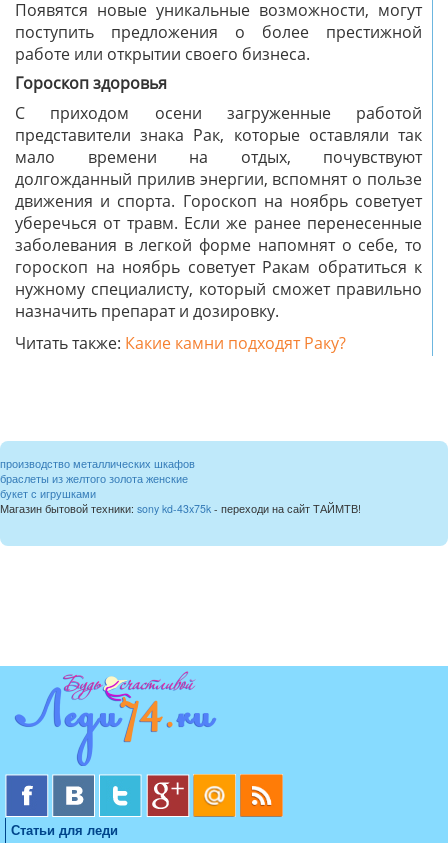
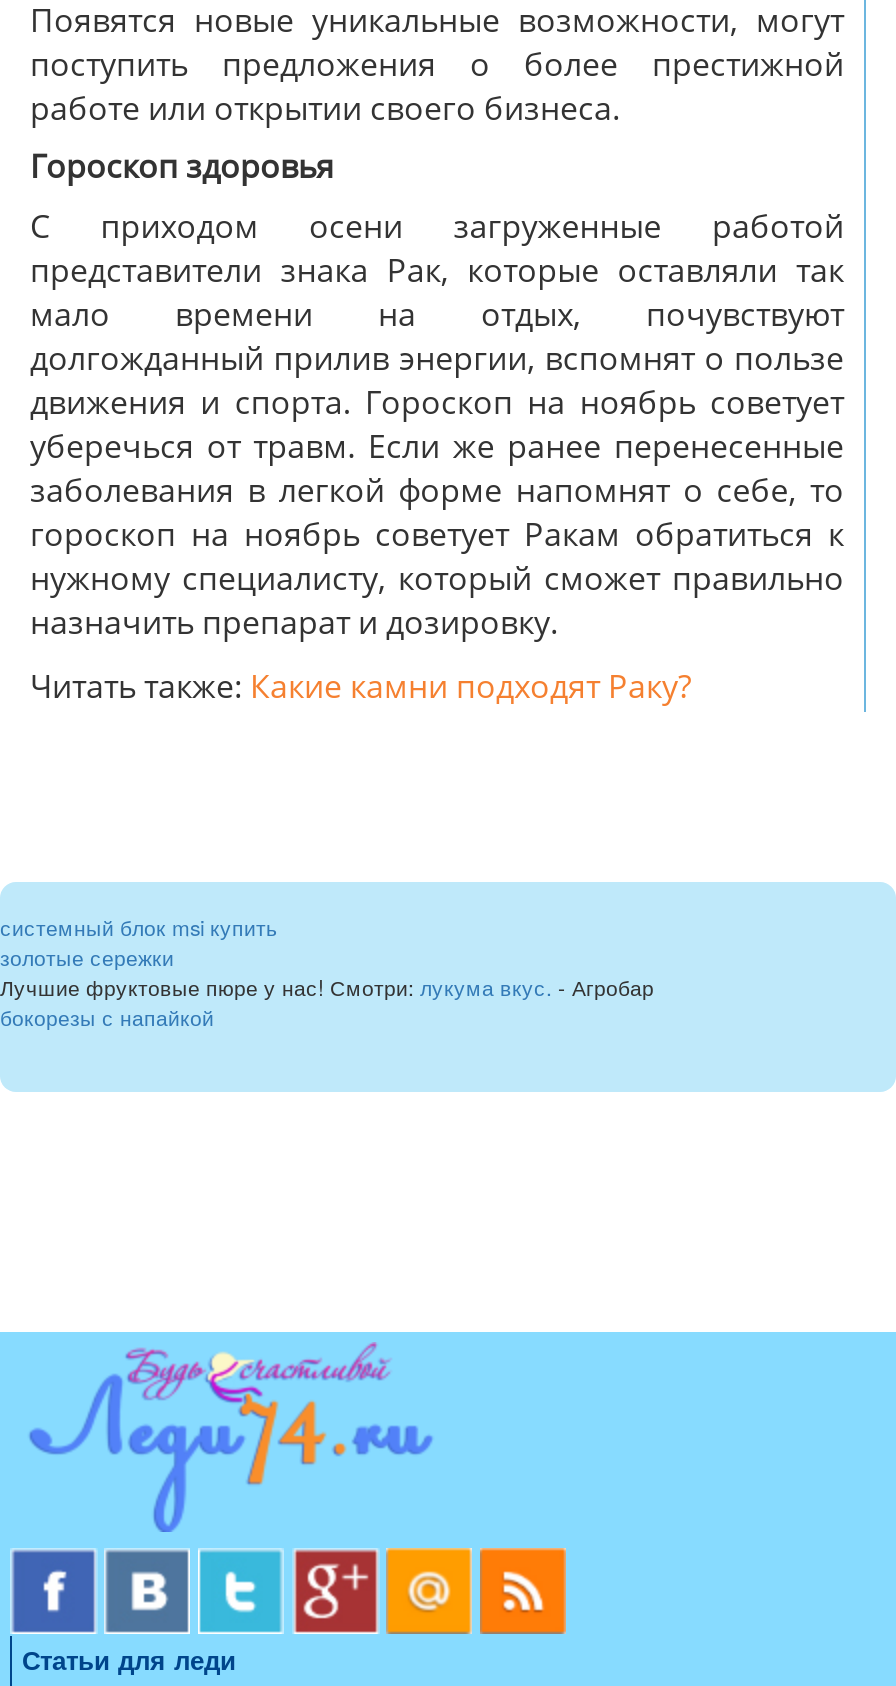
- производство металлических шкафов
- браслеты из желтого золота женские
- букет с игрушками
- Магазин бытовой техники: sony kd-43x75k - переходи на сайт ТАЙМТВ!
+ системный блок msi купить
+ золотые сережки
+ Лучшие фруктовые пюре у нас! Смотри: лукума вкус. - Агробар
+ бокорезы с напайкой
